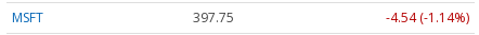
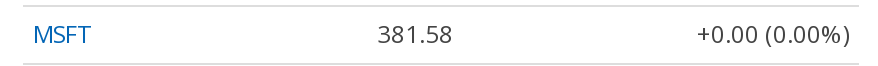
- 397.75
+ 381.58

- -4.54 (-1.14%)
+ +0.00 (0.00%)
